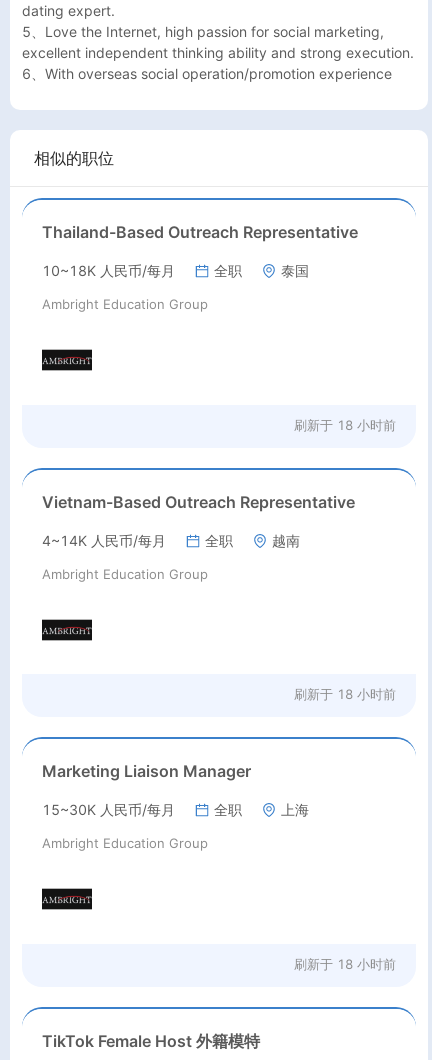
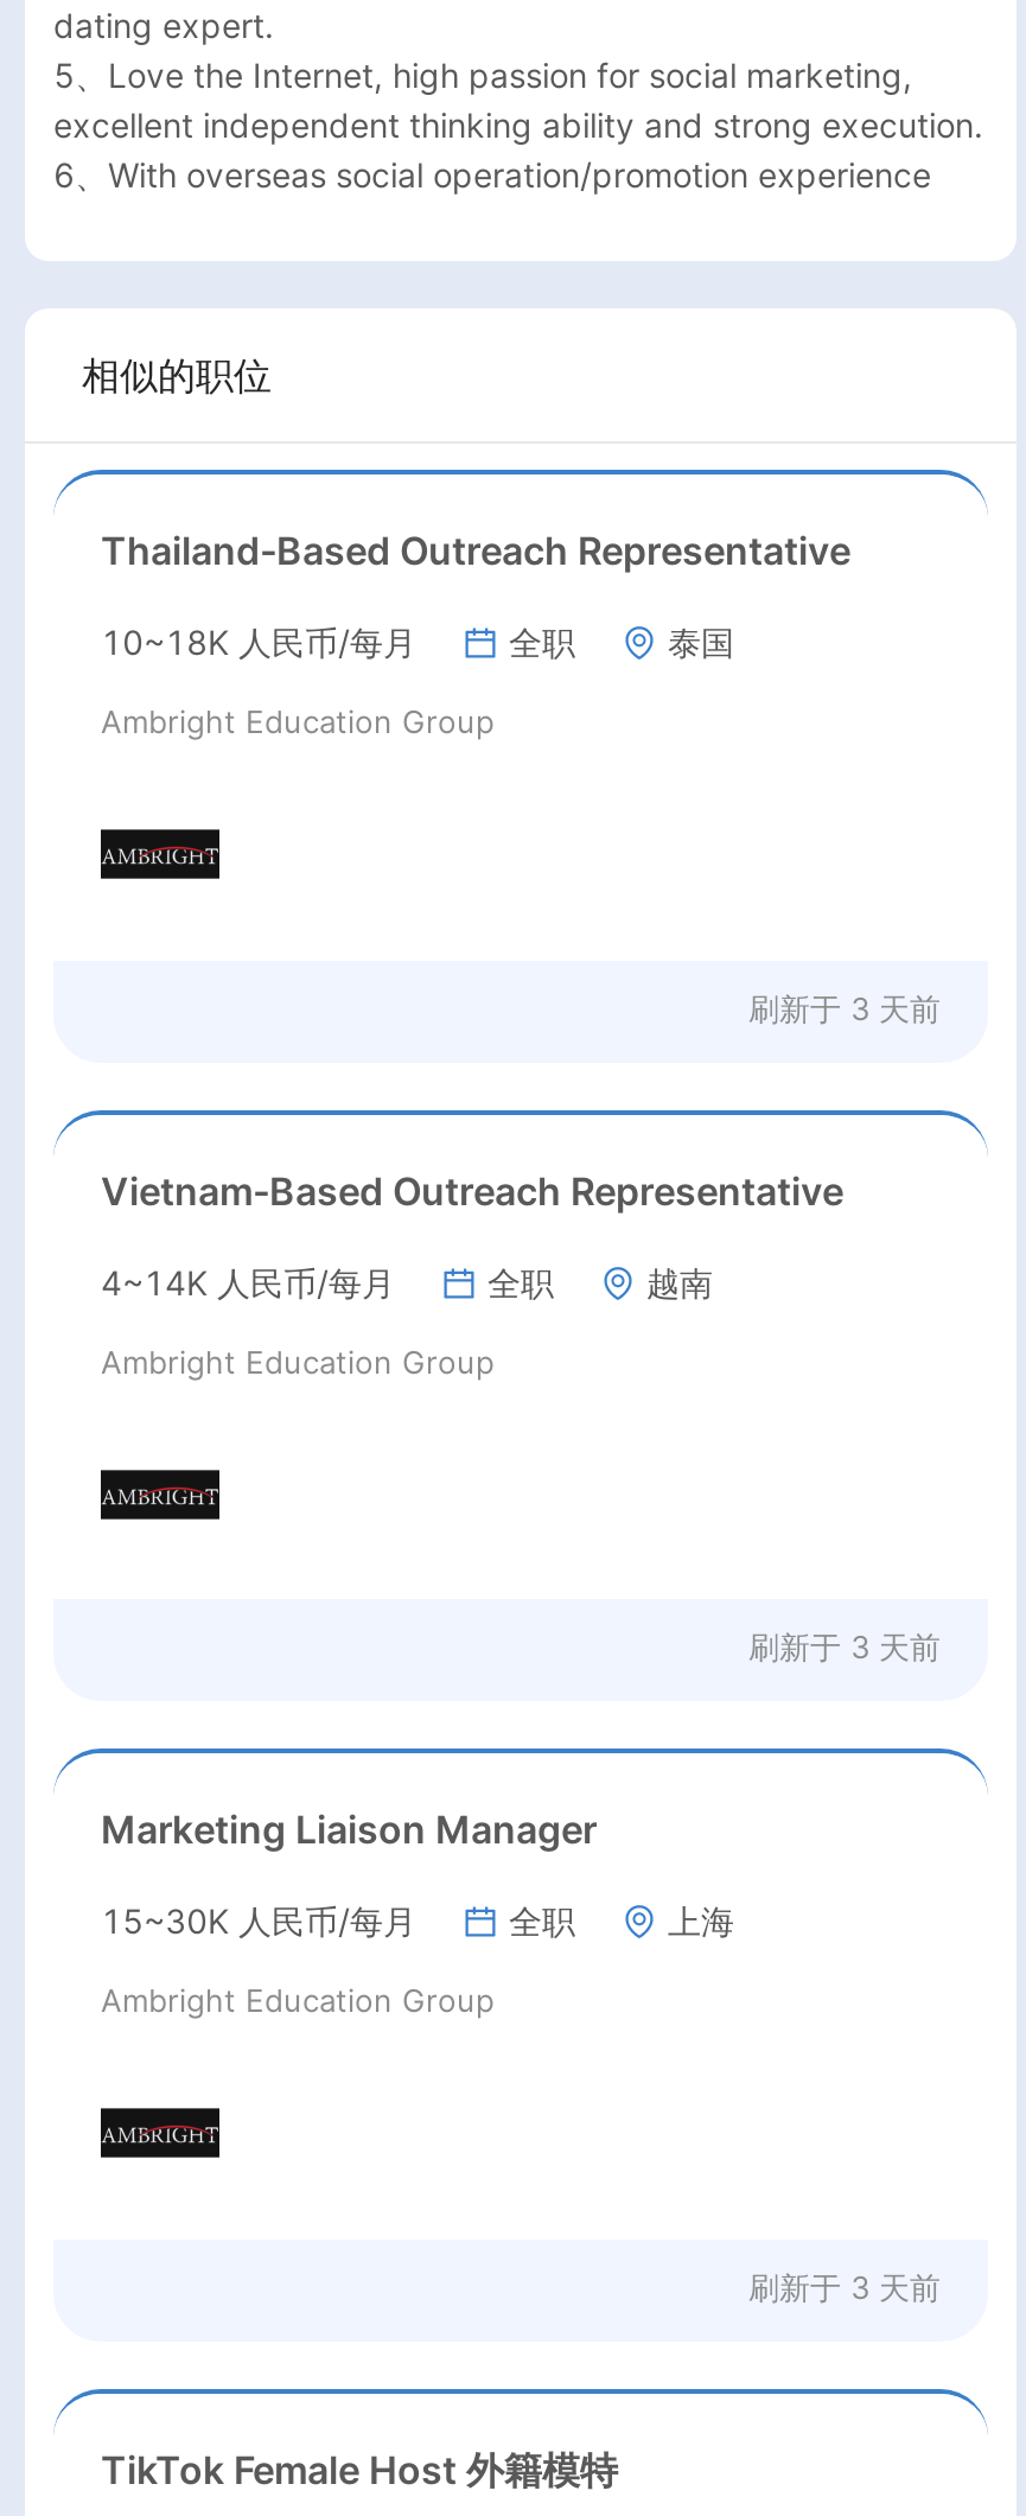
- 刷新于 18 小时前
+ 刷新于 3 天前

- 刷新于 18 小时前
+ 刷新于 3 天前

- 刷新于 18 小时前
+ 刷新于 3 天前
